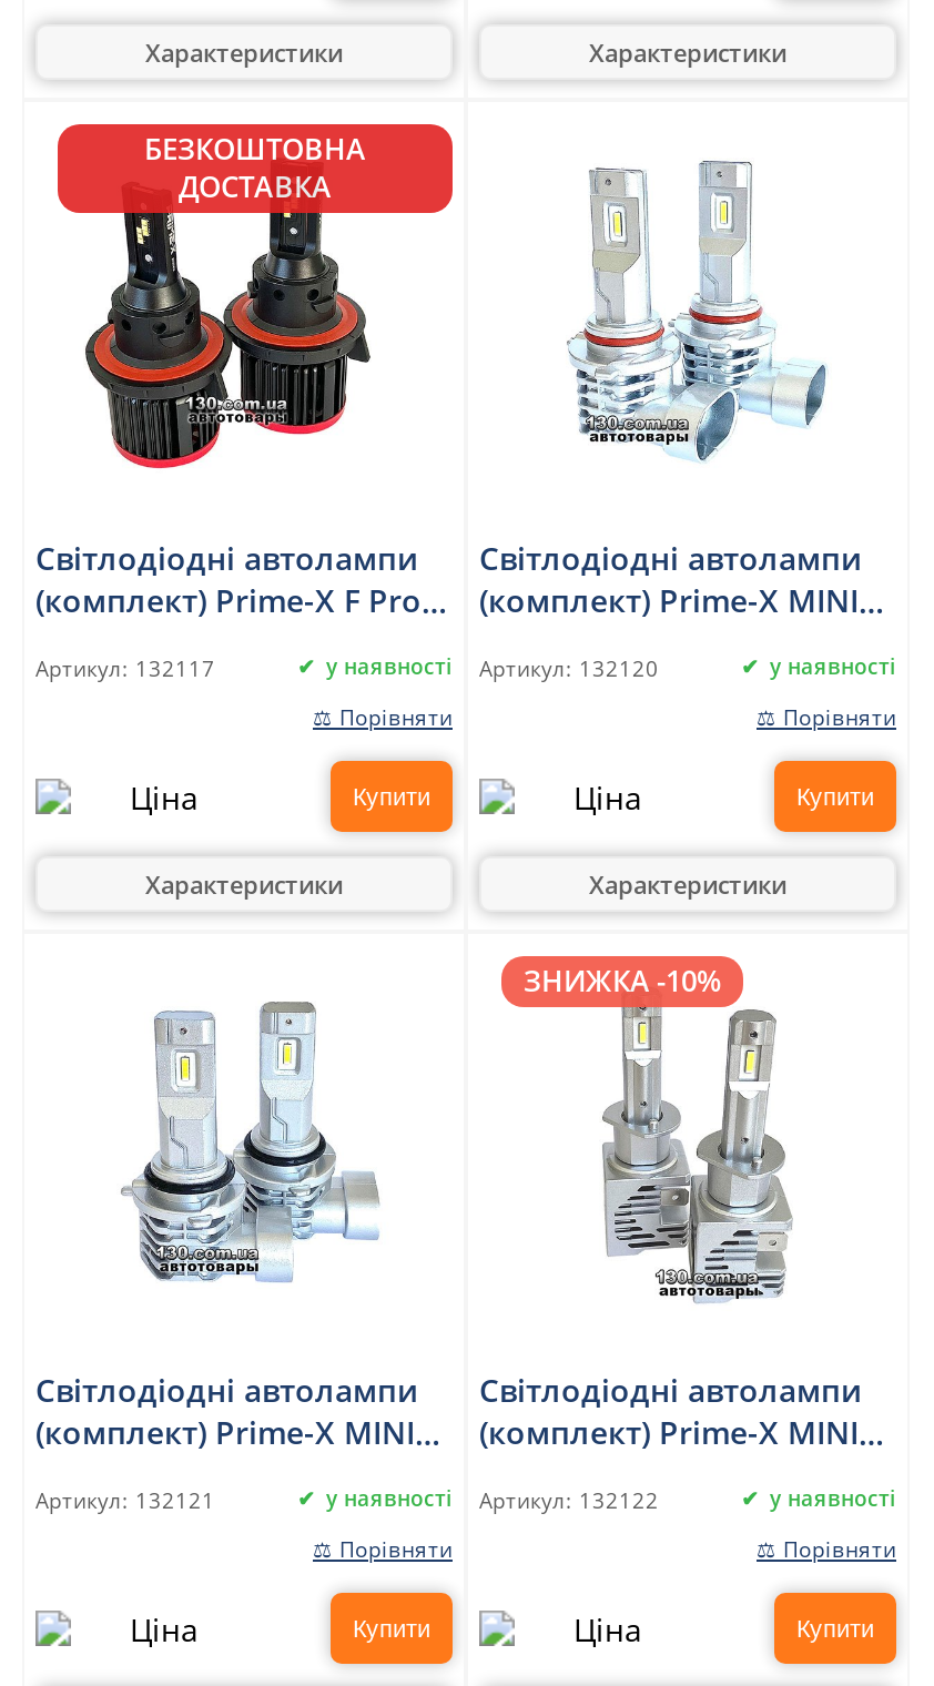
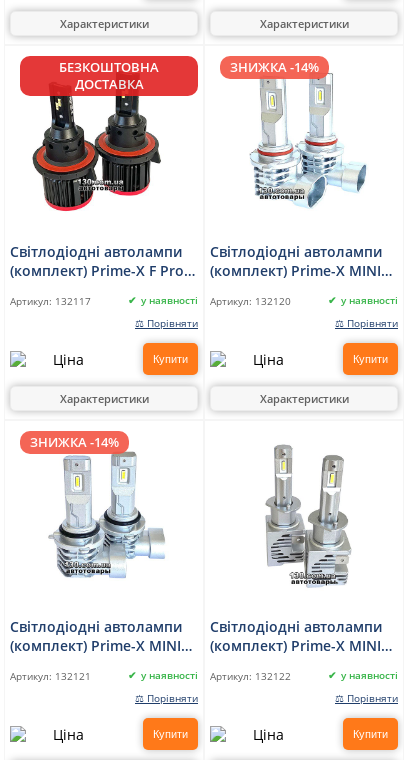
+ ЗНИЖКА -14%

+ ЗНИЖКА -14%

- ЗНИЖКА -10%
